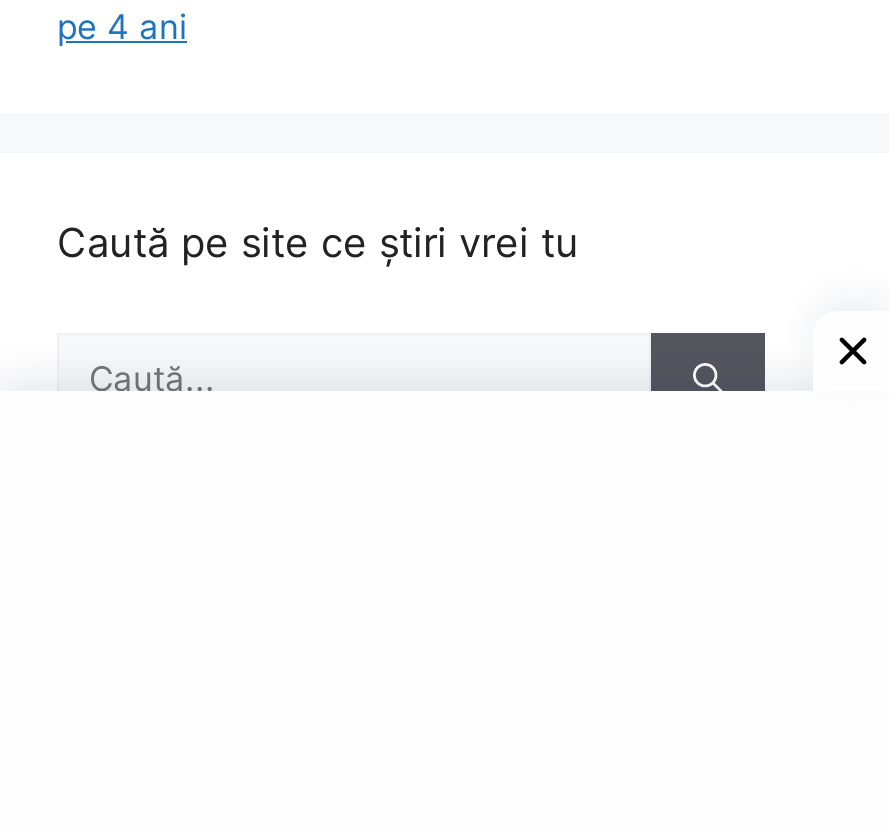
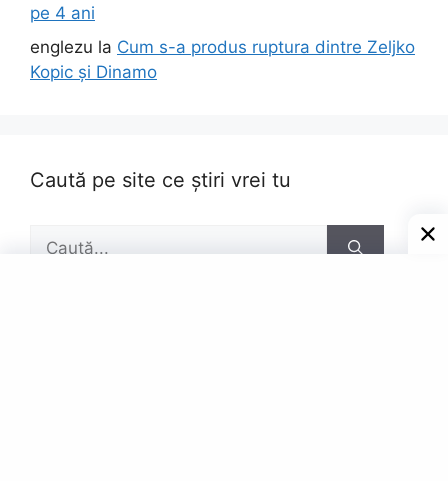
+ englezu la Cum s-a produs ruptura dintre Zeljko
+ Kopic și Dinamo
